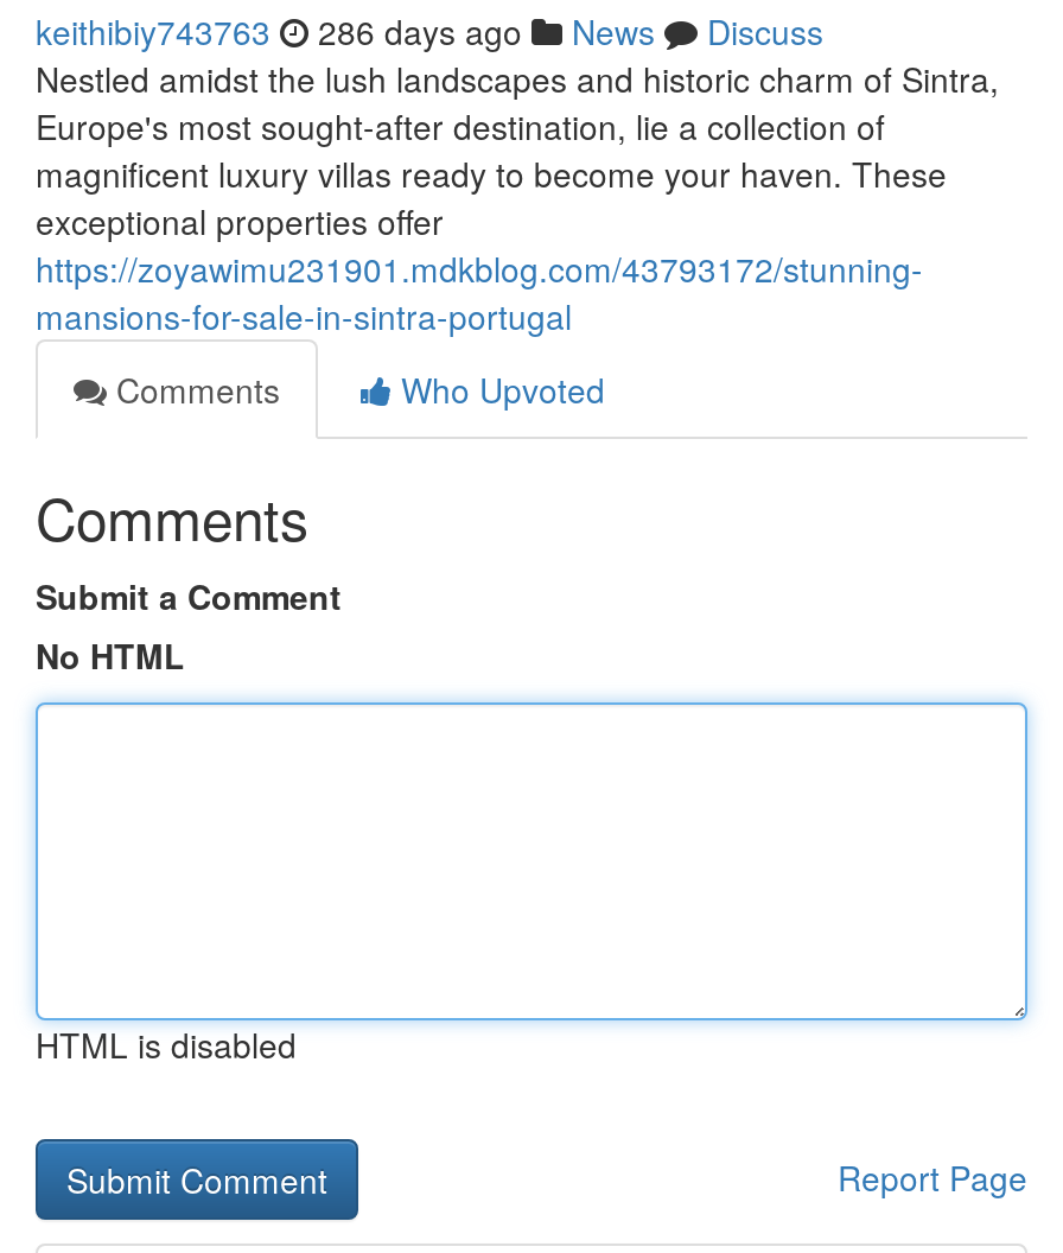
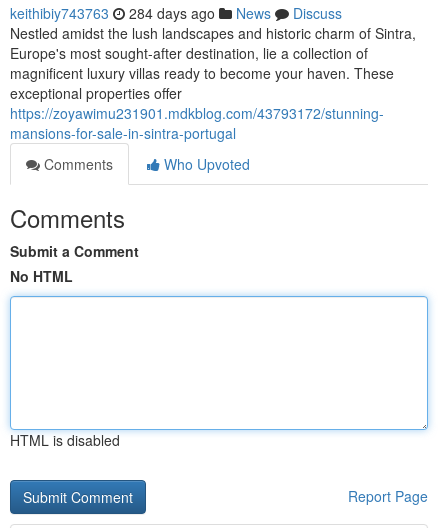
- keithibiy743763 286 days ago News Discuss
+ keithibiy743763 284 days ago News Discuss
